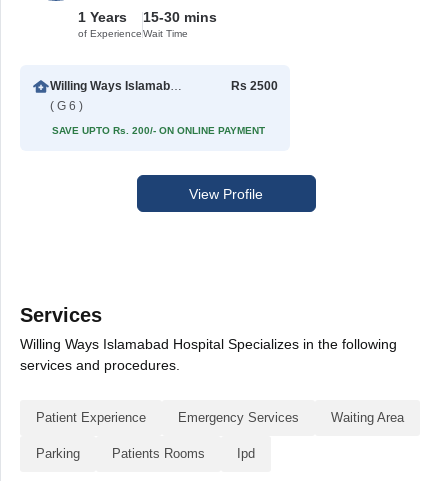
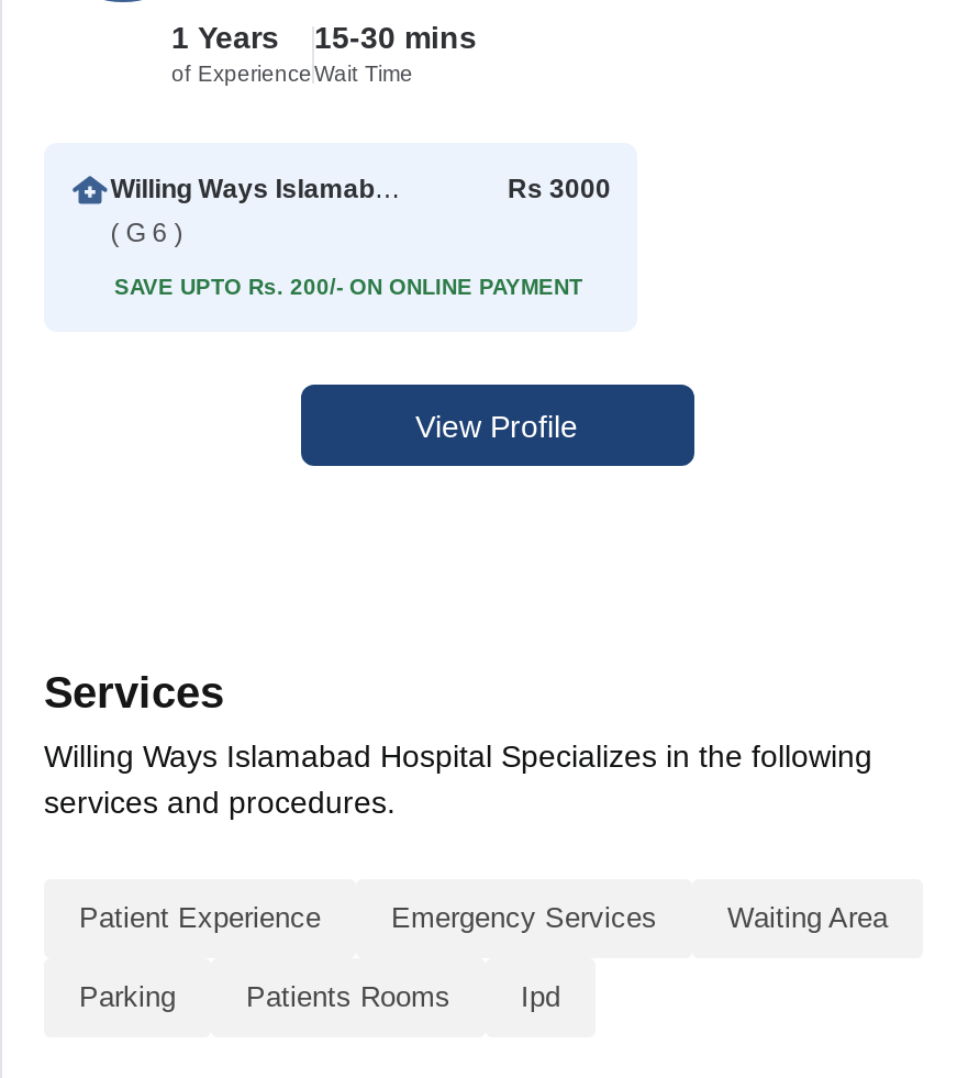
- Rs 2500
+ Rs 3000
